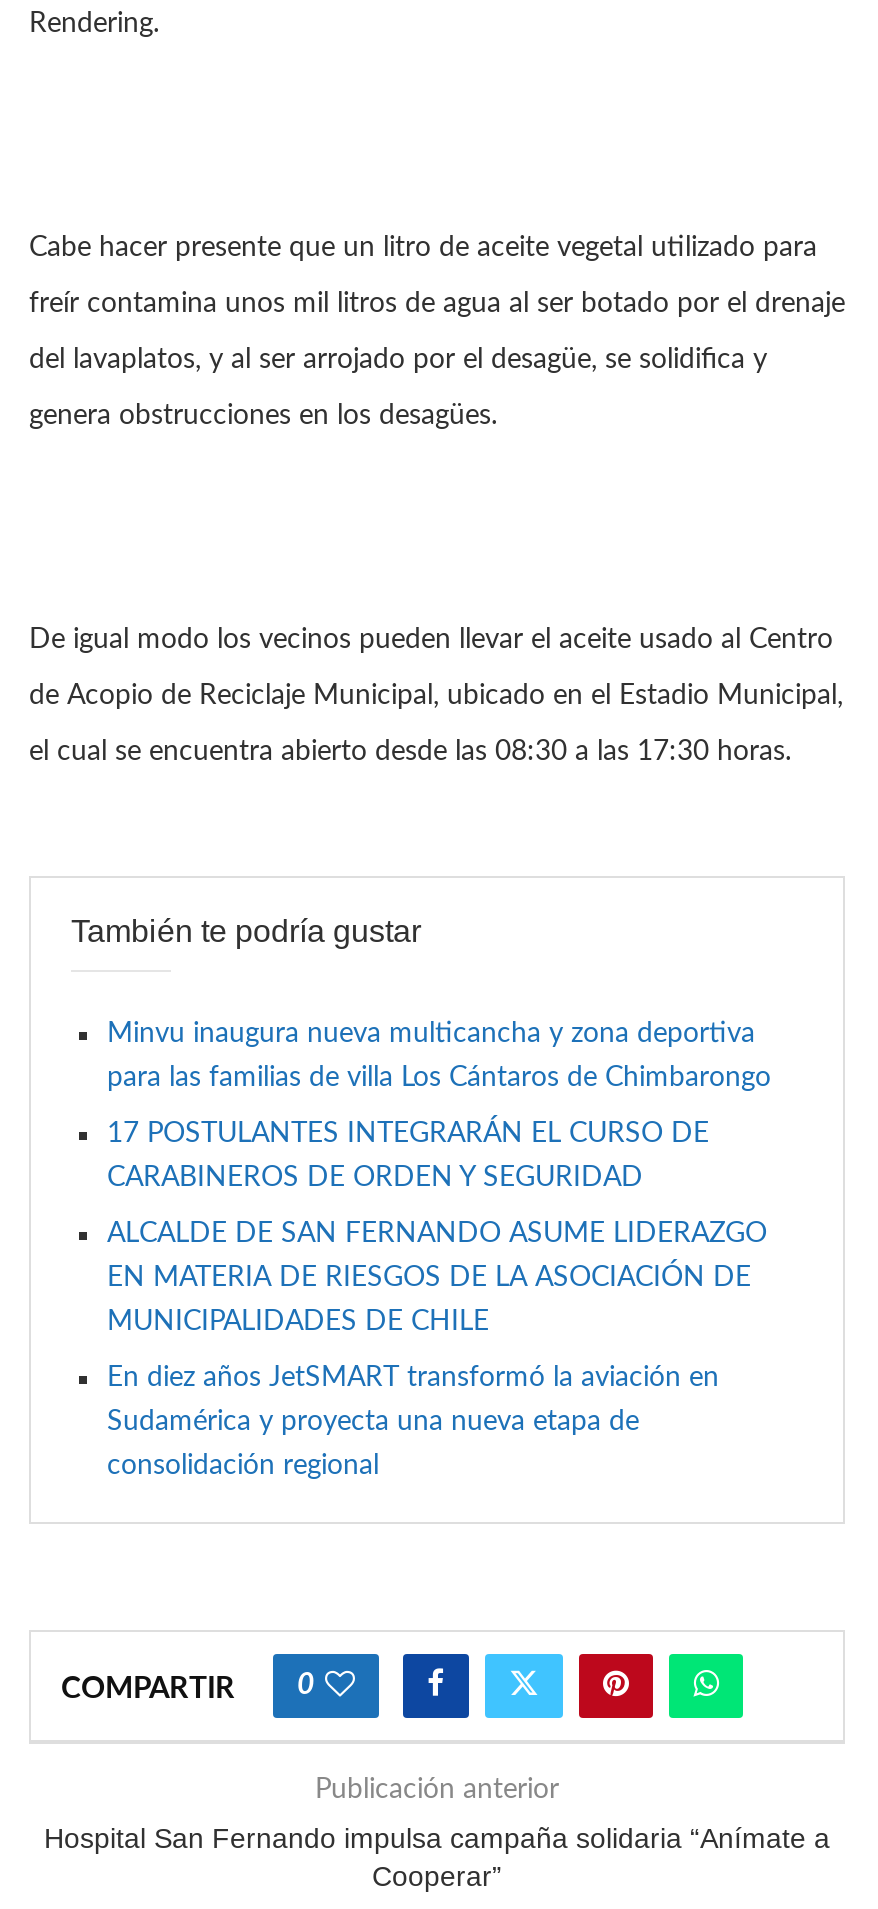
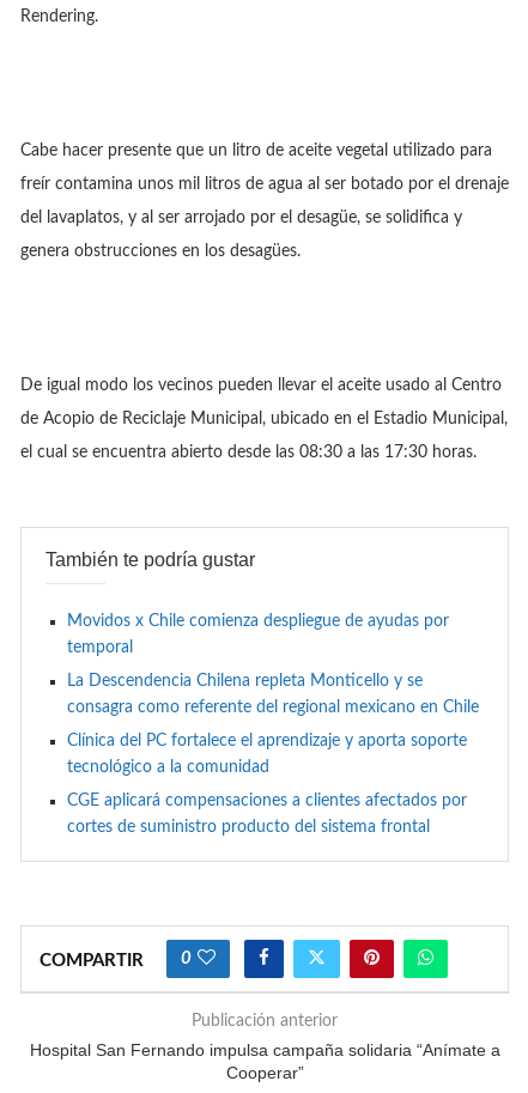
- Minvu inaugura nueva multicancha y zona deportiva
- para las familias de villa Los Cántaros de Chimbarongo
- 17 POSTULANTES INTEGRARÁN EL CURSO DE
- CARABINEROS DE ORDEN Y SEGURIDAD
- ALCALDE DE SAN FERNANDO ASUME LIDERAZGO
- EN MATERIA DE RIESGOS DE LA ASOCIACIÓN DE
- MUNICIPALIDADES DE CHILE
- En diez años JetSMART transformó la aviación en
- Sudamérica y proyecta una nueva etapa de
- consolidación regional
+ Movidos x Chile comienza despliegue de ayudas por
+ temporal
+ La Descendencia Chilena repleta Monticello y se
+ consagra como referente del regional mexicano en Chile
+ Clínica del PC fortalece el aprendizaje y aporta soporte
+ tecnológico a la comunidad
+ CGE aplicará compensaciones a clientes afectados por
+ cortes de suministro producto del sistema frontal
